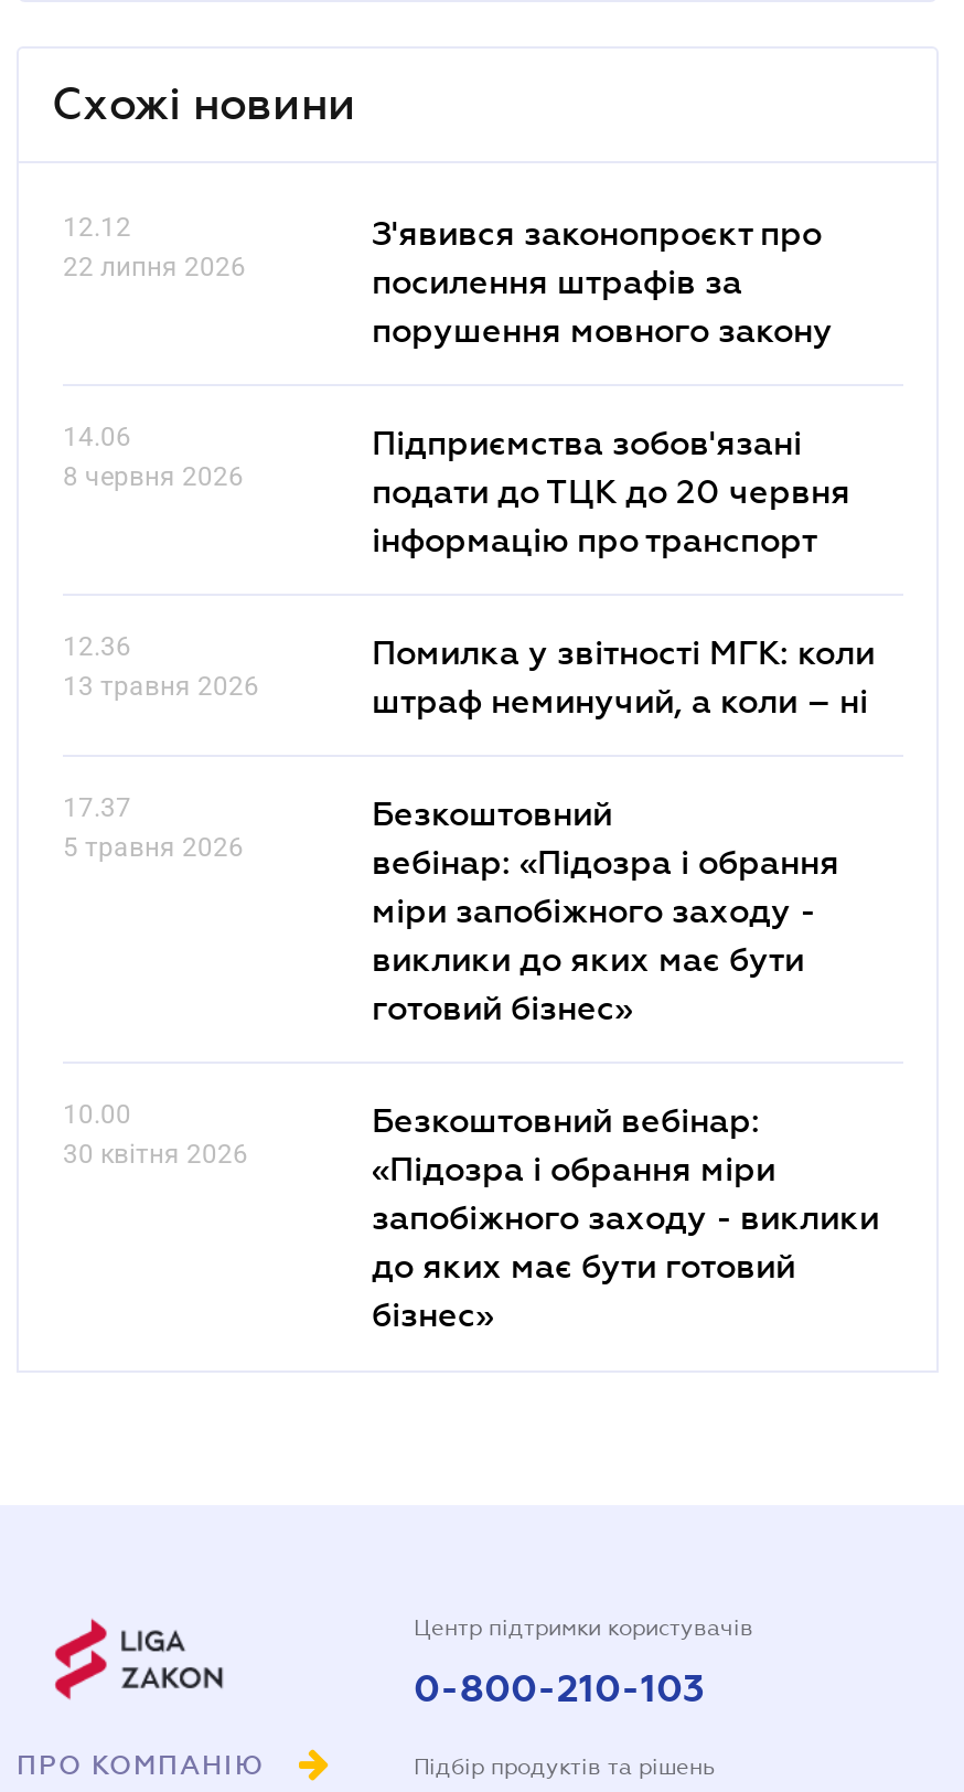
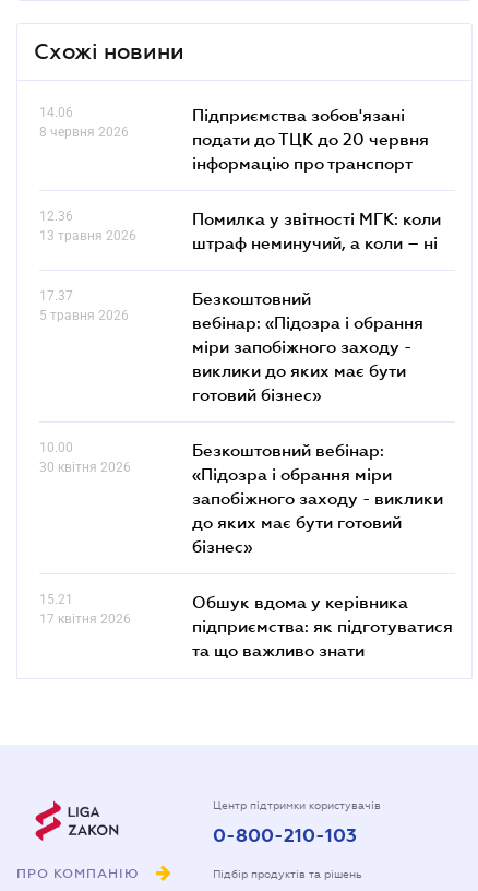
- 12.12
- 22 липня 2026

- З'явився законопроєкт про
- посилення штрафів за
- порушення мовного закону

moved up: 14.06 | 8 червня 2026 | Підприємства зобов'язані | ... | до яких має бути готовий | бізнес»

+ 15.21
+ 17 квітня 2026

+ Обшук вдома у керівника
+ підприємства: як підготуватися
+ та що важливо знати
